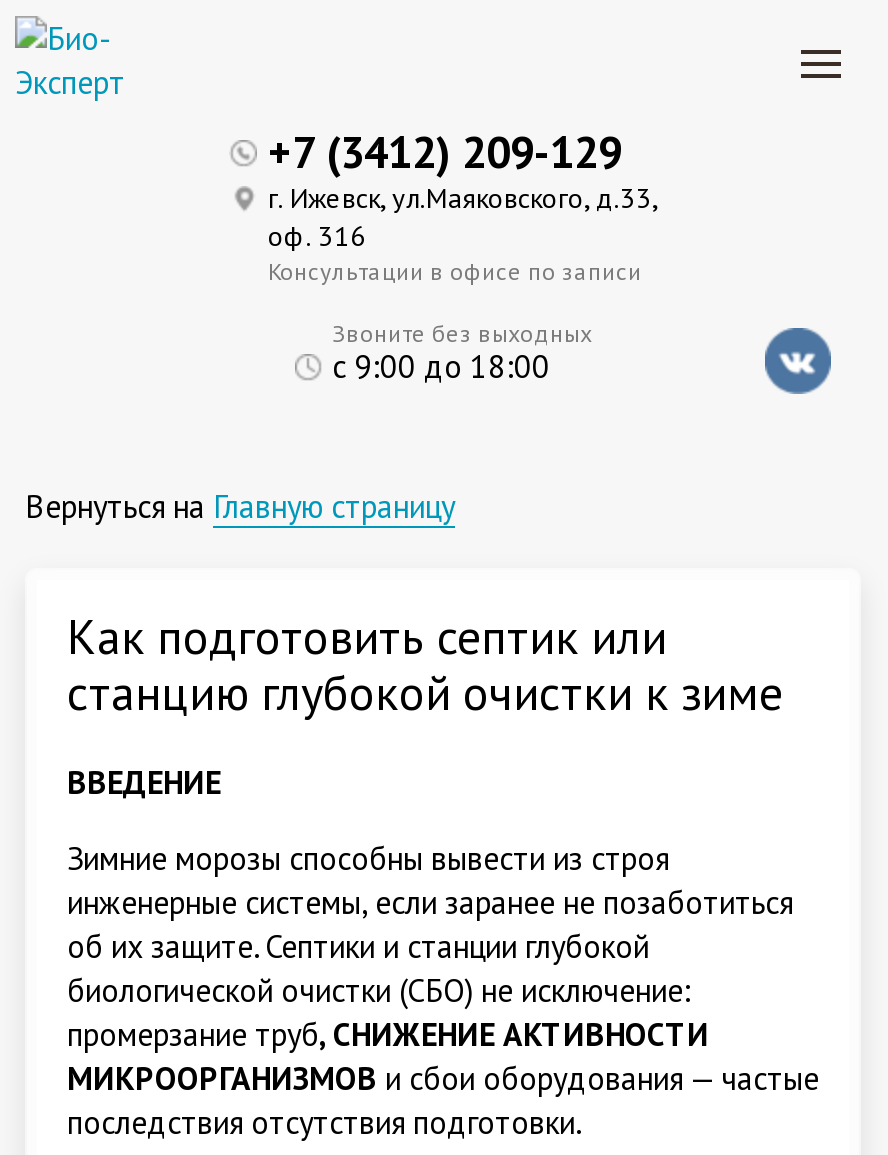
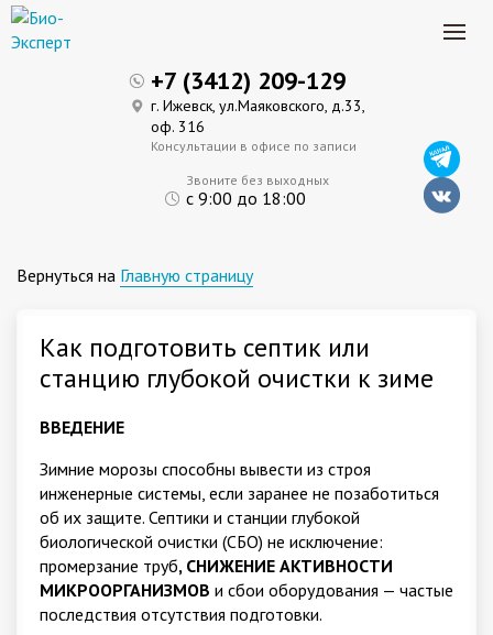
+ [image]
